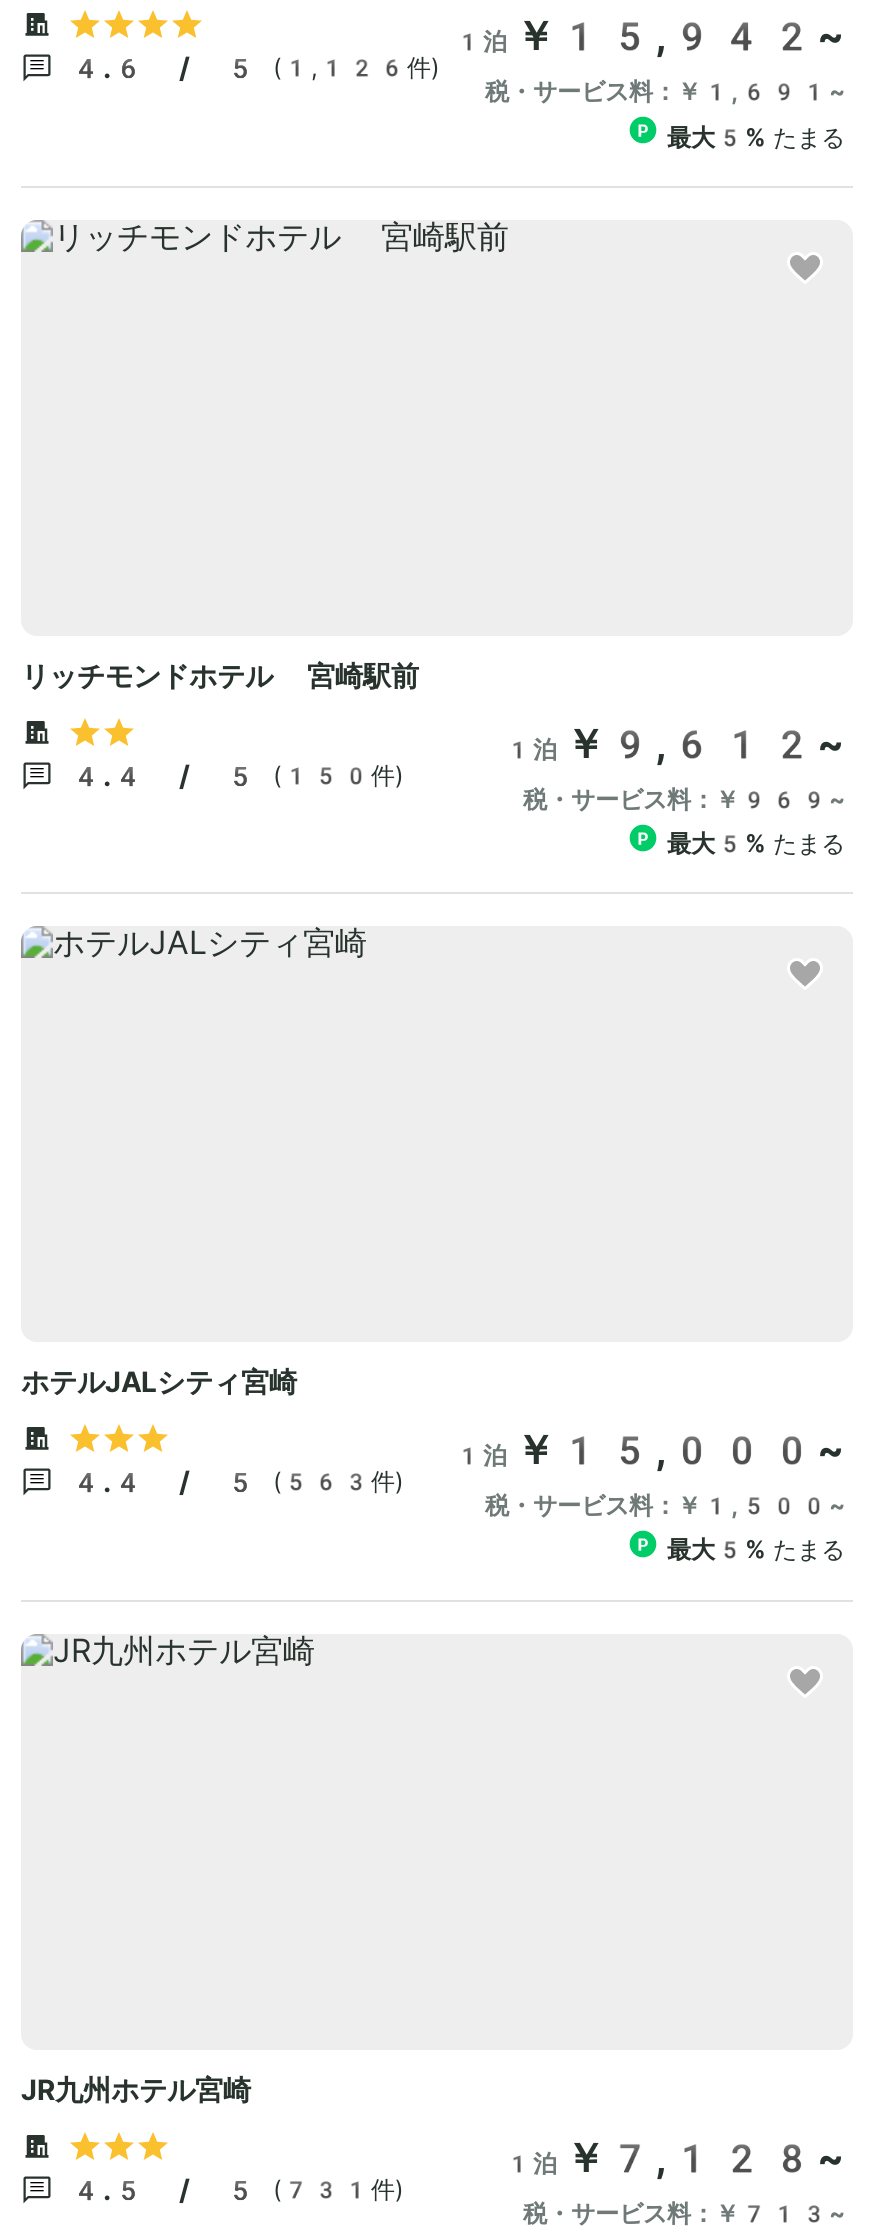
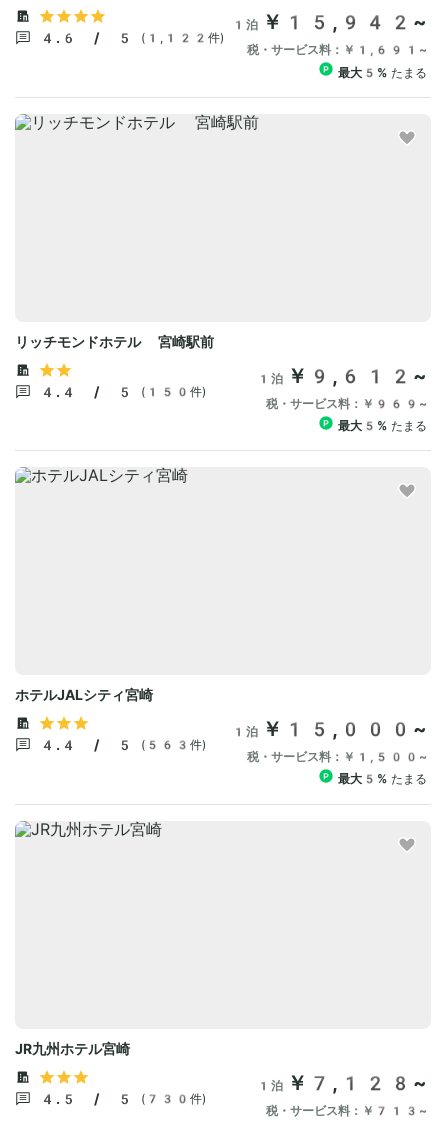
- 4.6 / 5 (1,126件)
+ 4.6 / 5 (1,122件)

- 4.5 / 5 (731件)
+ 4.5 / 5 (730件)
